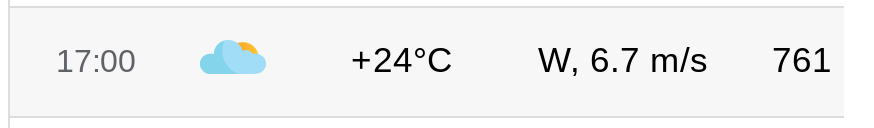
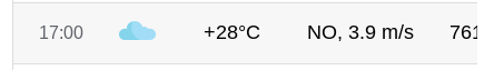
- +24°C
- W, 6.7 m/s
+ +28°C
+ NO, 3.9 m/s
